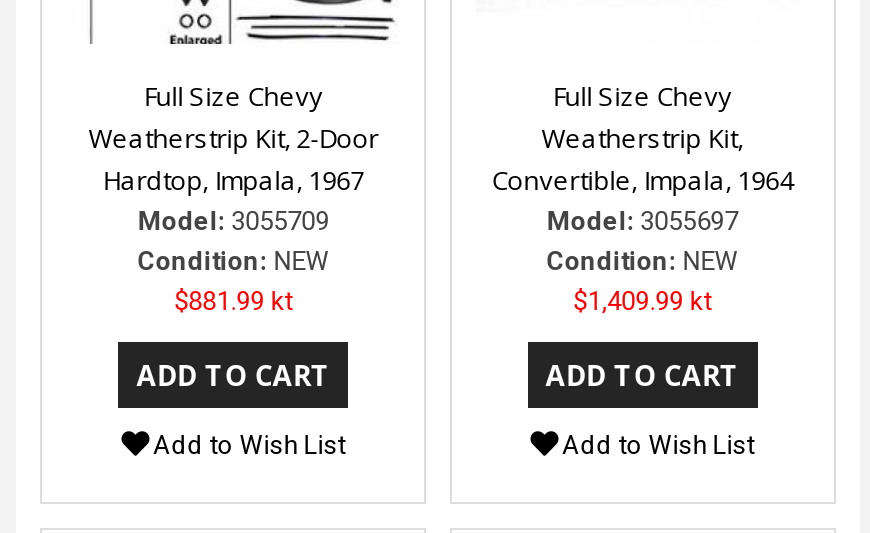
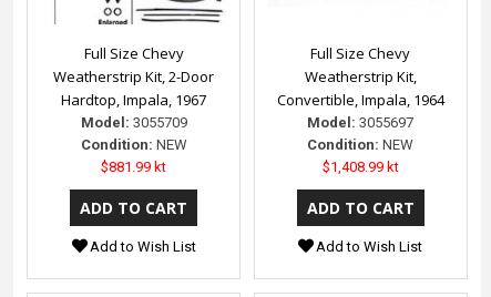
- $1,409.99 kt
+ $1,408.99 kt
